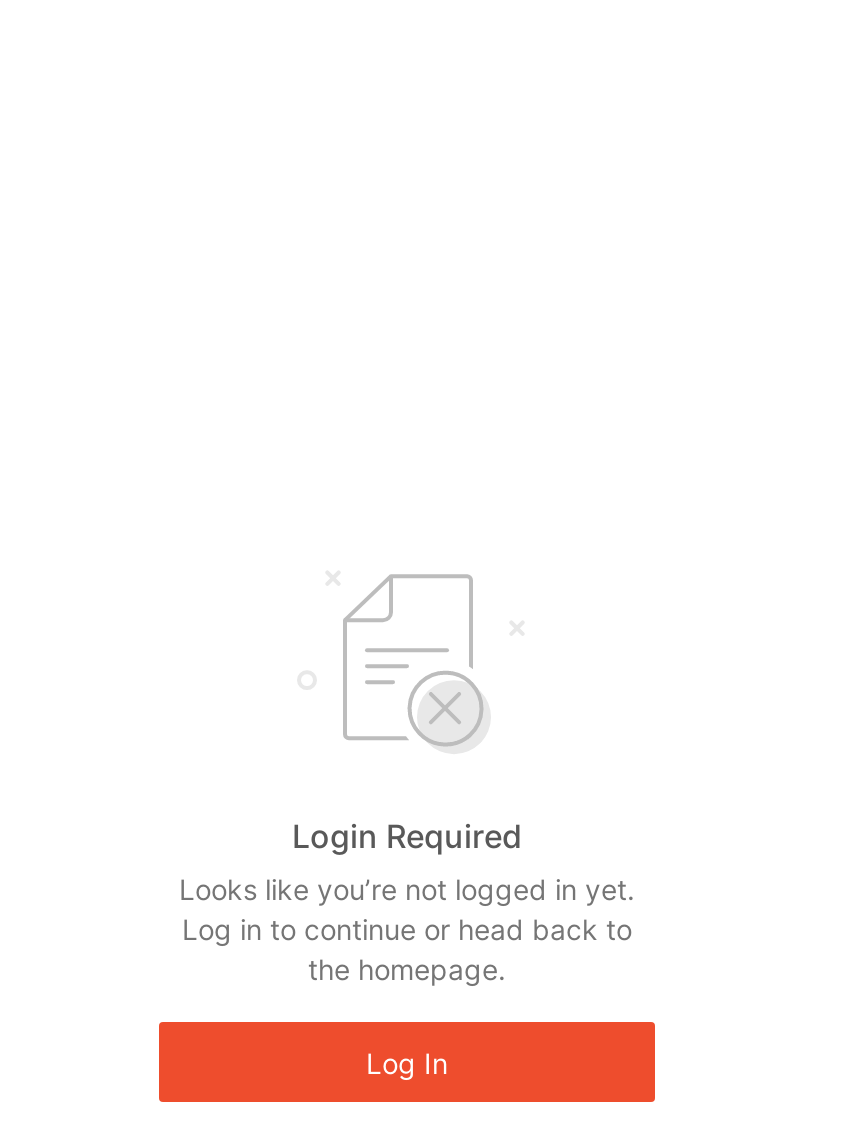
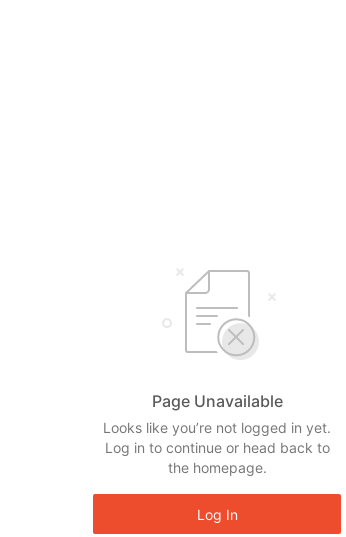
- Login Required
+ Page Unavailable
